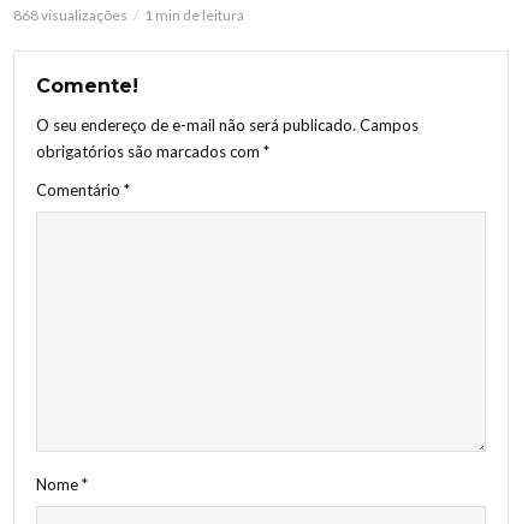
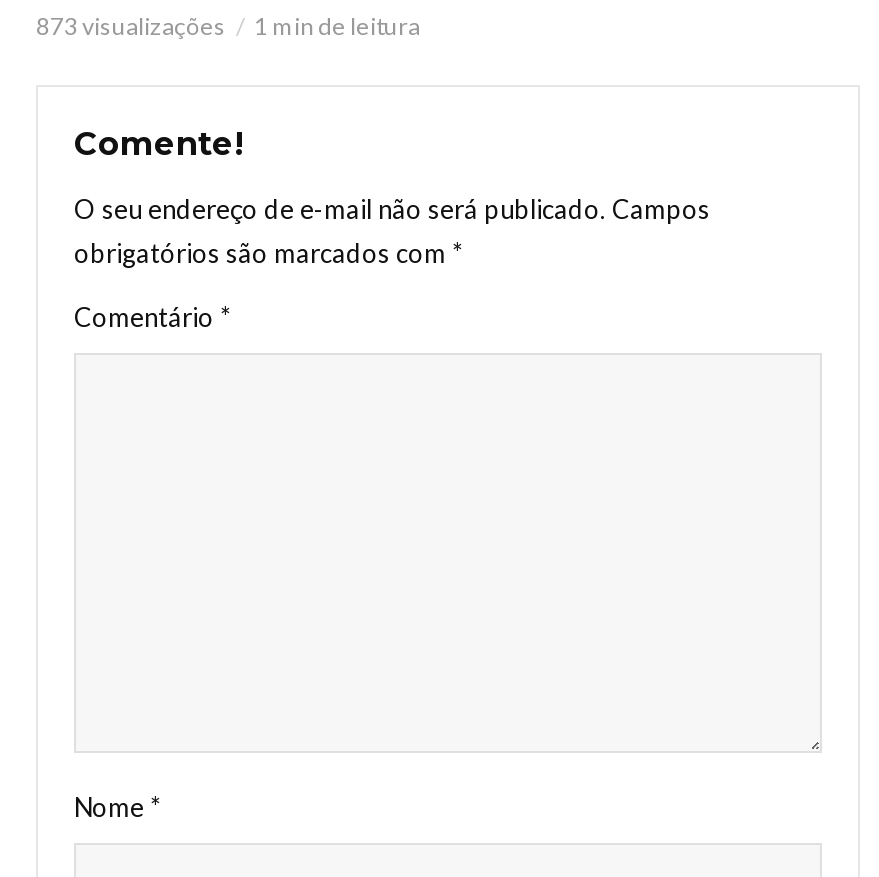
- 868 visualizações
+ 873 visualizações
